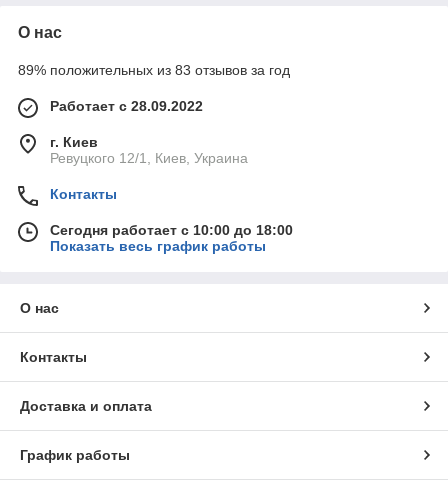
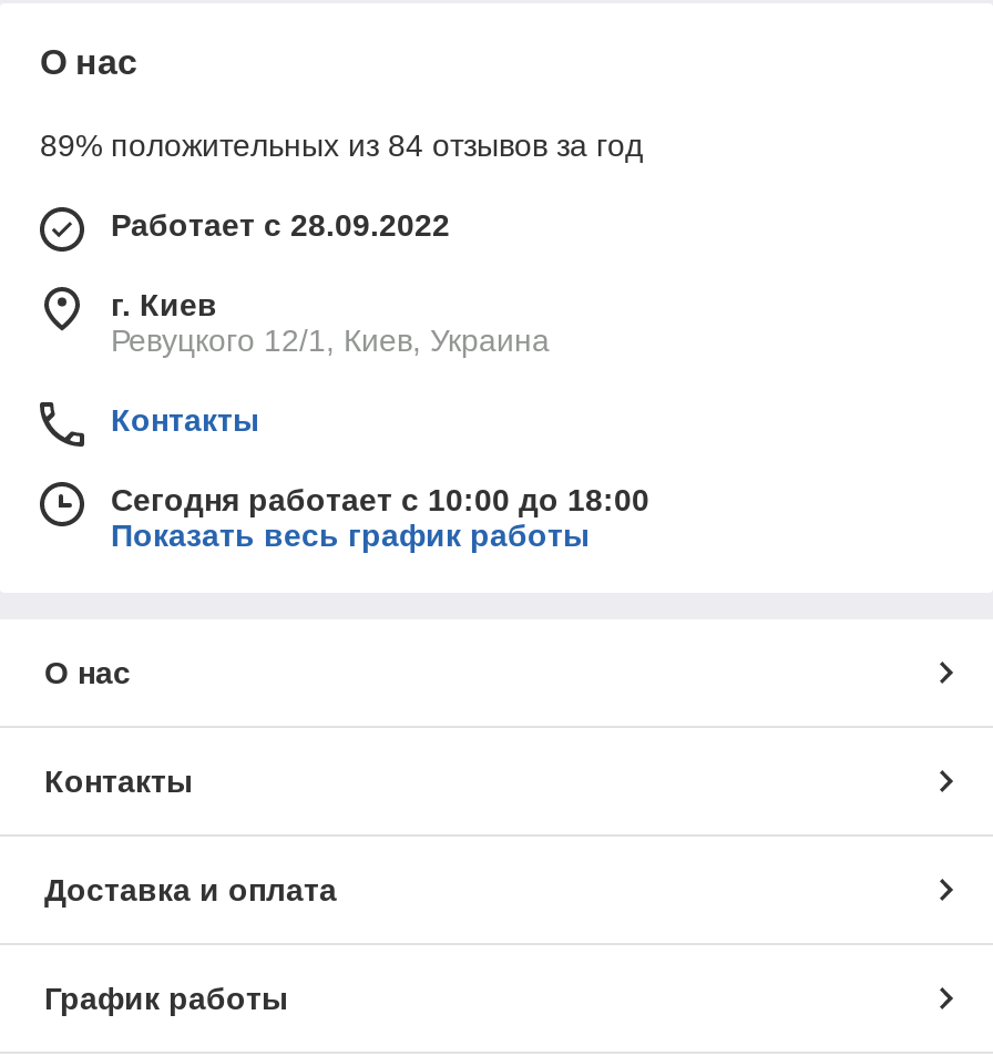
- 89% положительных из 83 отзывов за год
+ 89% положительных из 84 отзывов за год
